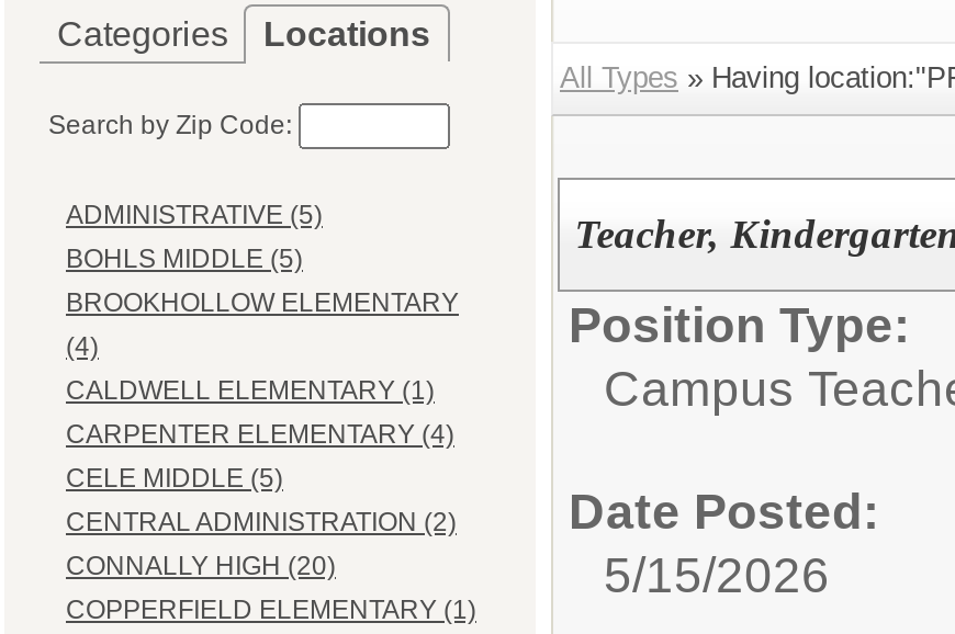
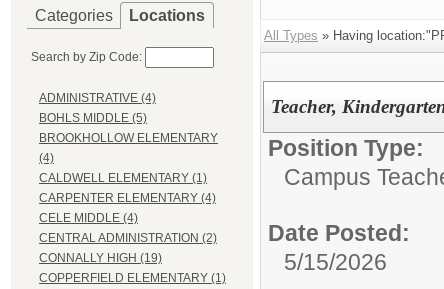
- ADMINISTRATIVE (5)
+ ADMINISTRATIVE (4)

- CELE MIDDLE (5)
+ CELE MIDDLE (4)

- CONNALLY HIGH (20)
+ CONNALLY HIGH (19)
